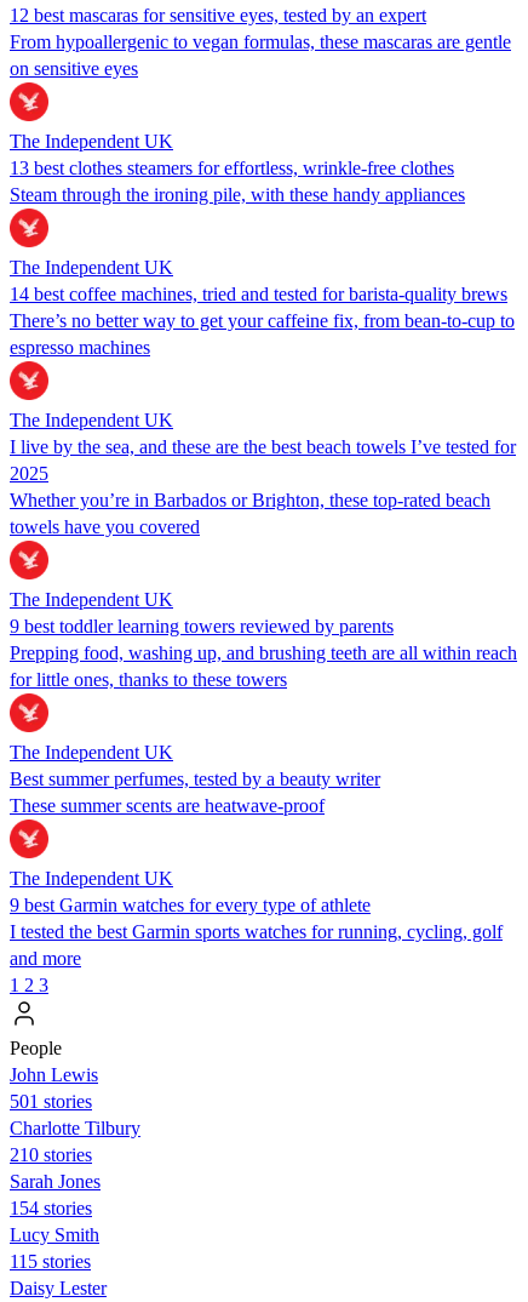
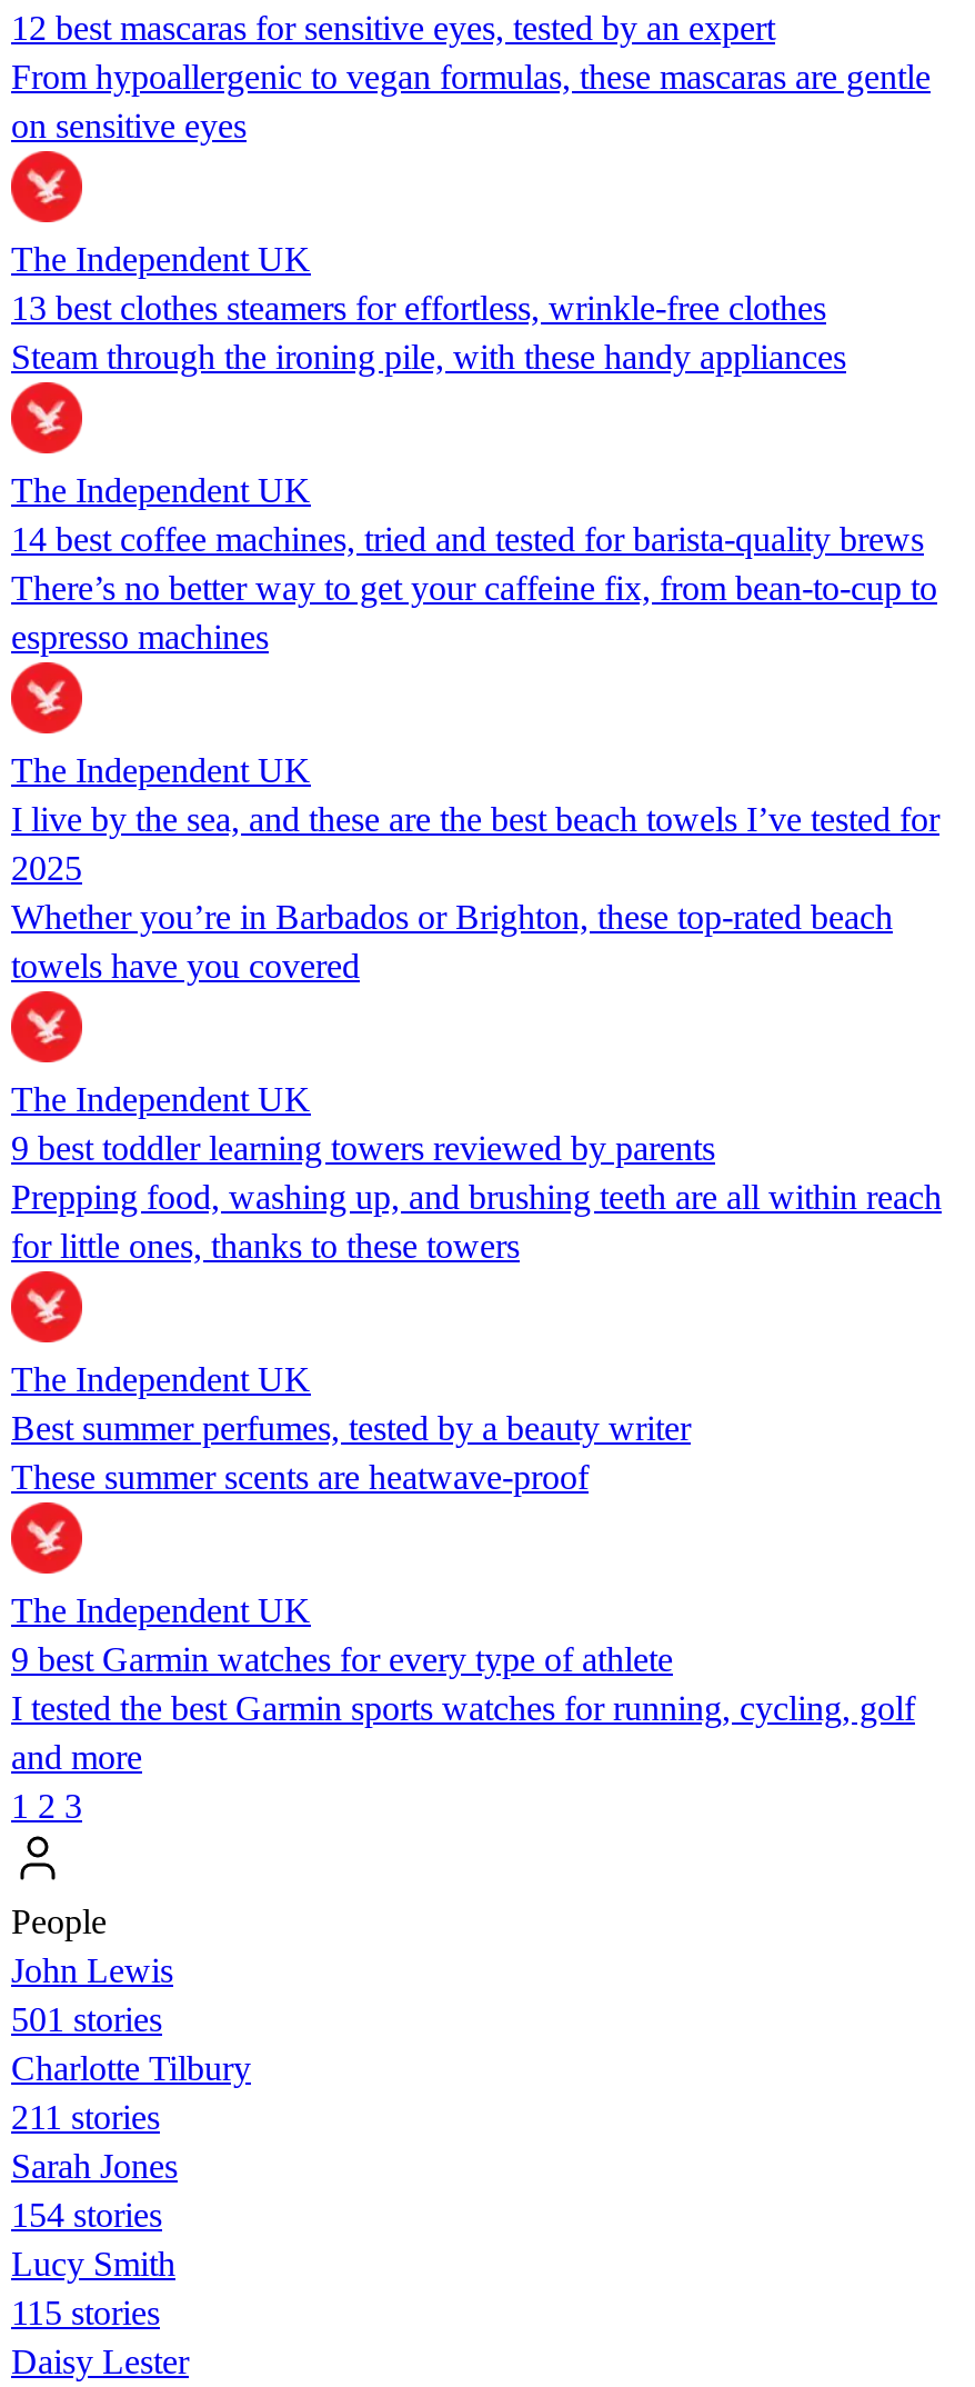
- 210 stories
+ 211 stories
